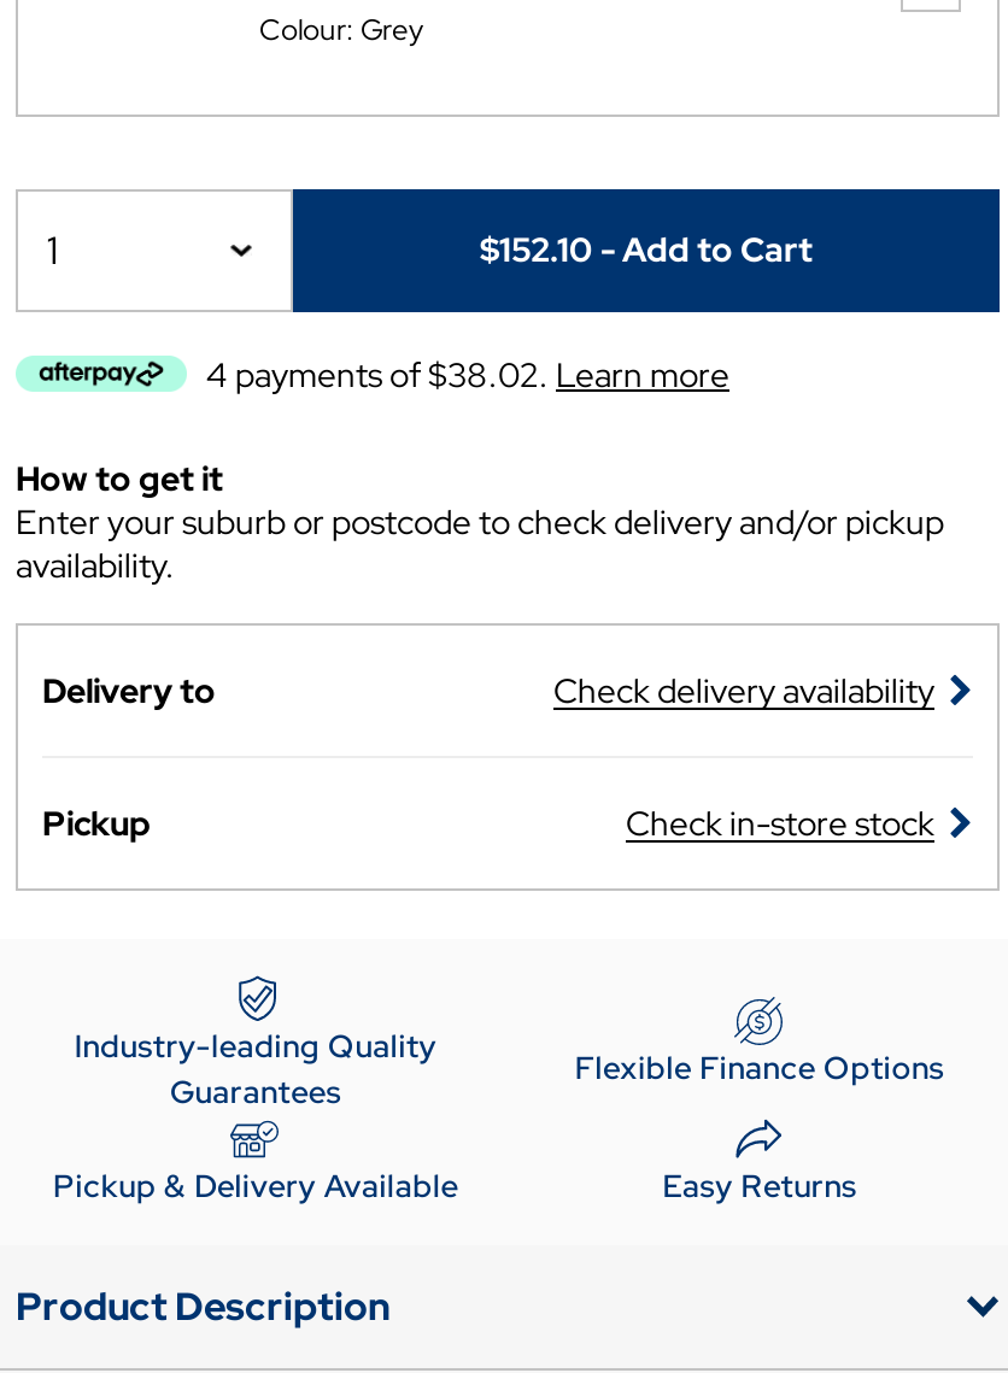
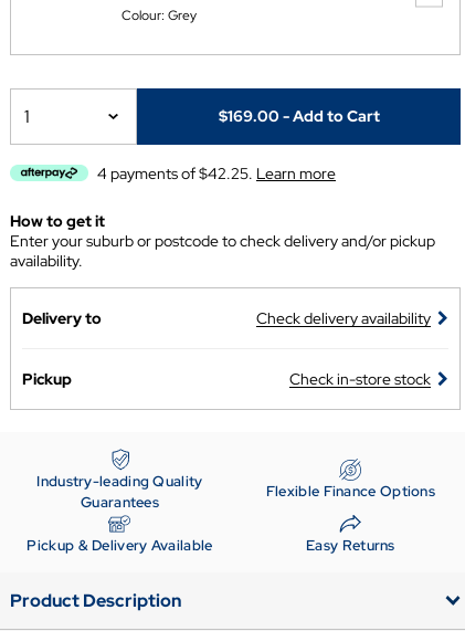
- $152.10 - Add to Cart
+ $169.00 - Add to Cart

- 4 payments of $38.02. Learn more
+ 4 payments of $42.25. Learn more
